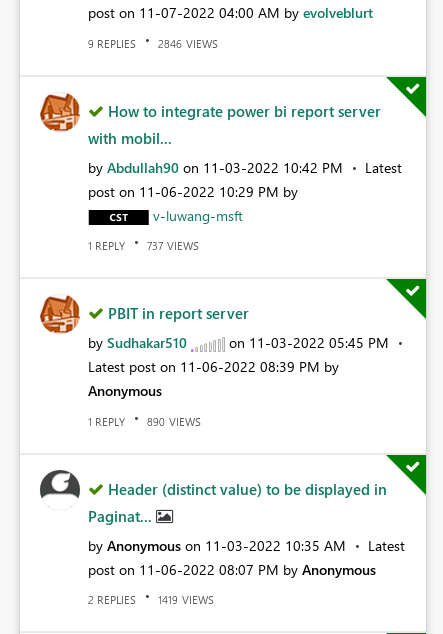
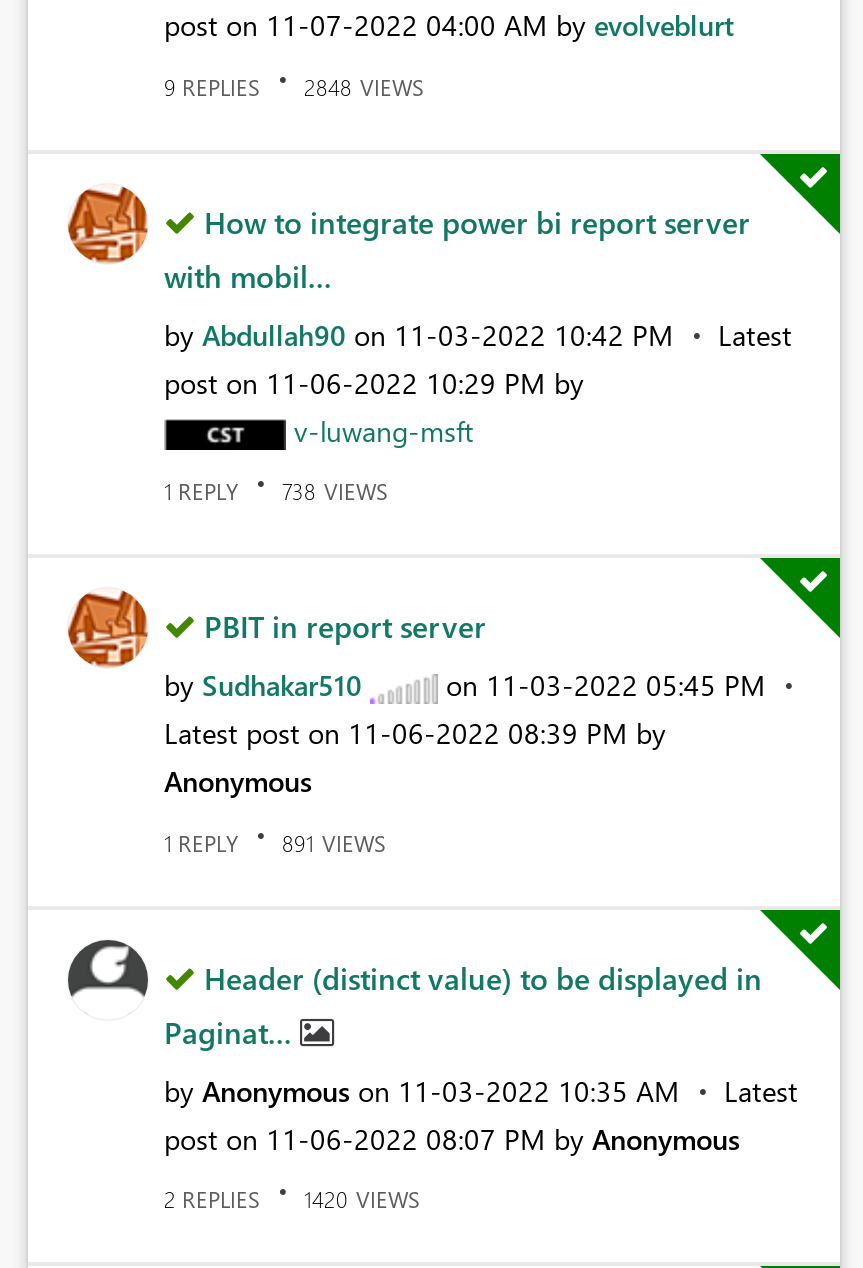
- 9 REPLIES 2846 VIEWS
+ 9 REPLIES 2848 VIEWS

- 1 REPLY 737 VIEWS
+ 1 REPLY 738 VIEWS

- 1 REPLY 890 VIEWS
+ 1 REPLY 891 VIEWS

- 2 REPLIES 1419 VIEWS
+ 2 REPLIES 1420 VIEWS
